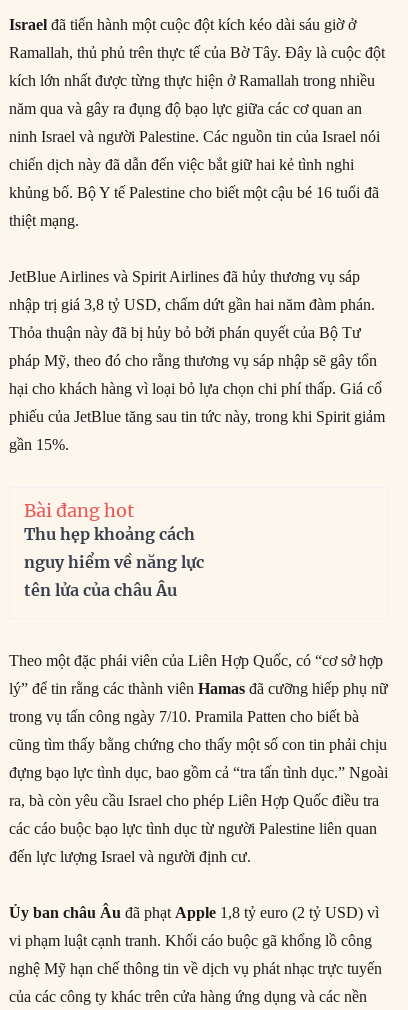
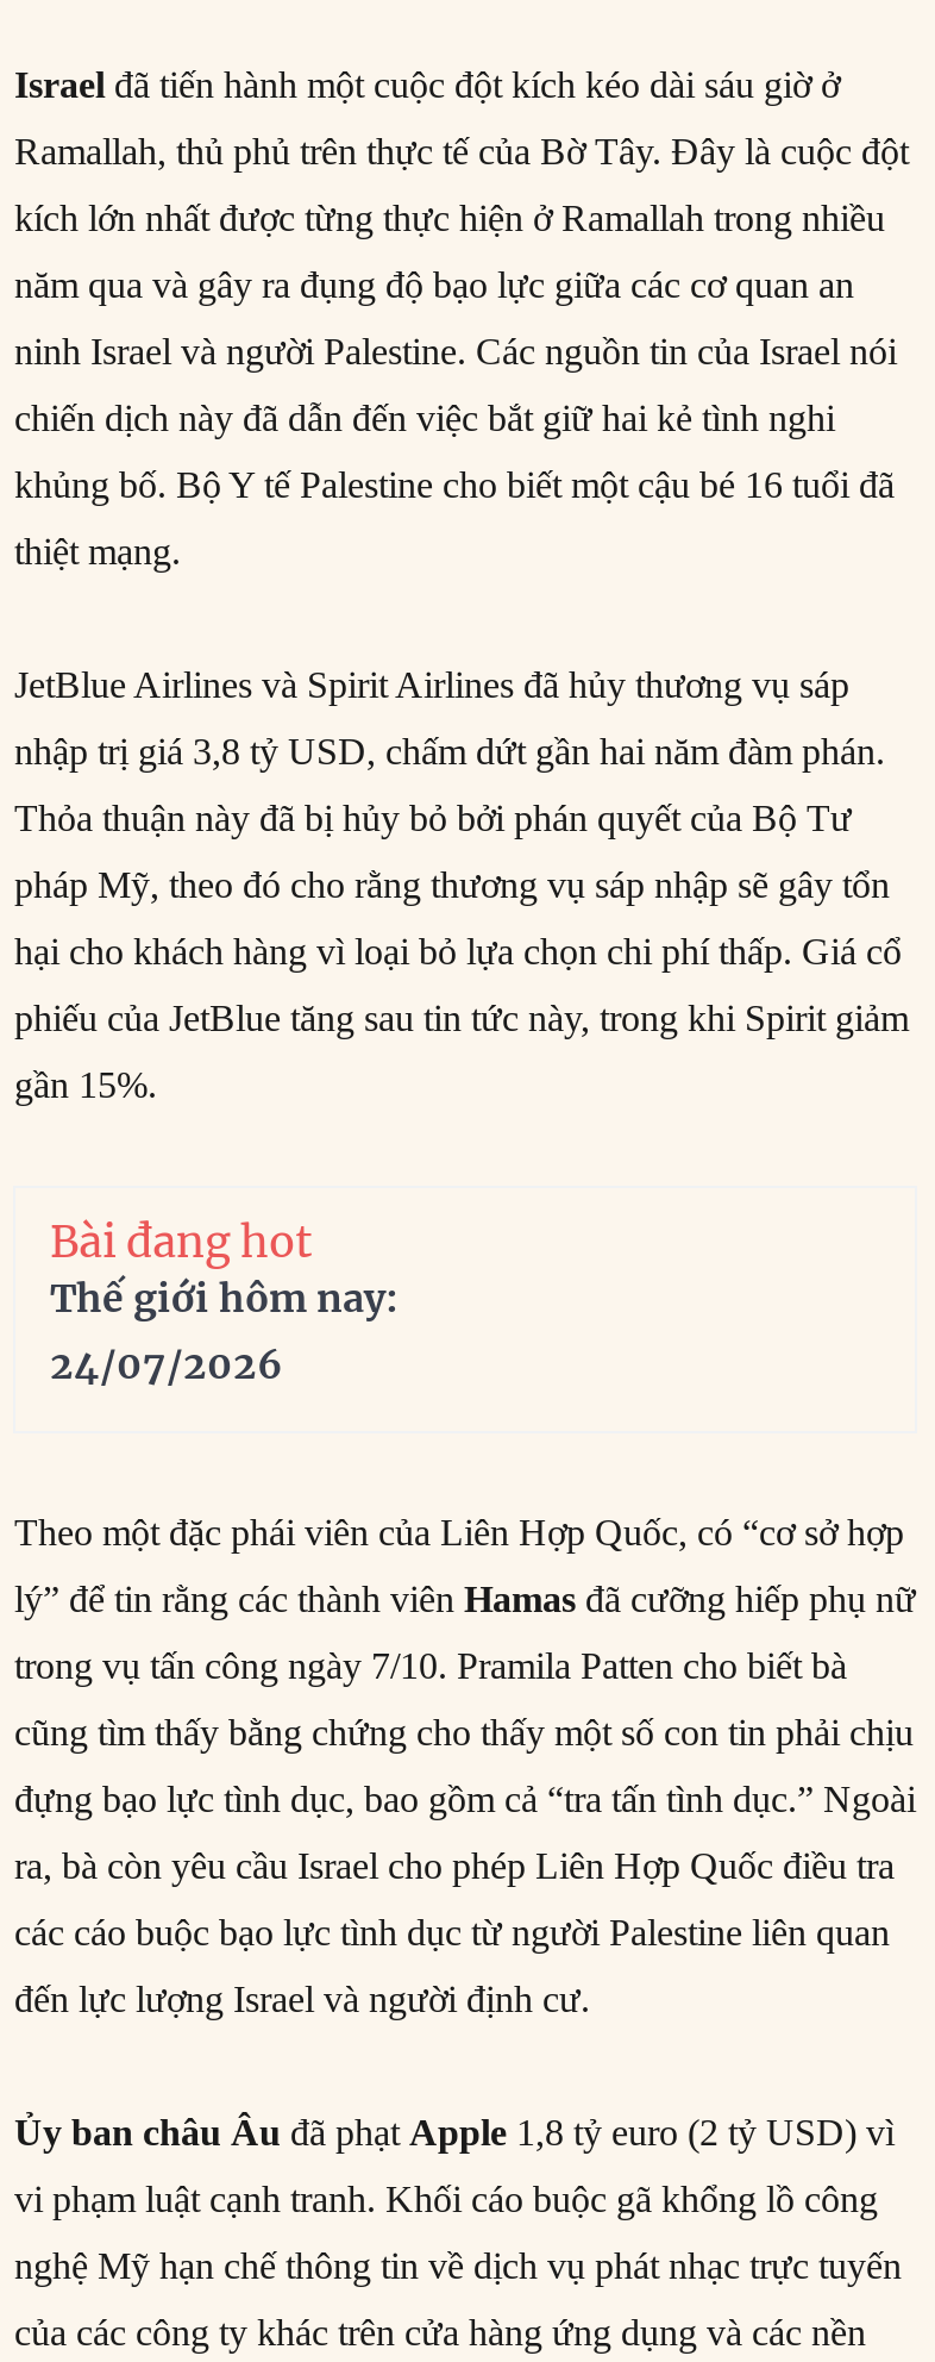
- Thu hẹp khoảng cách
- nguy hiểm về năng lực
- tên lửa của châu Âu
+ Thế giới hôm nay:
+ 24/07/2026
